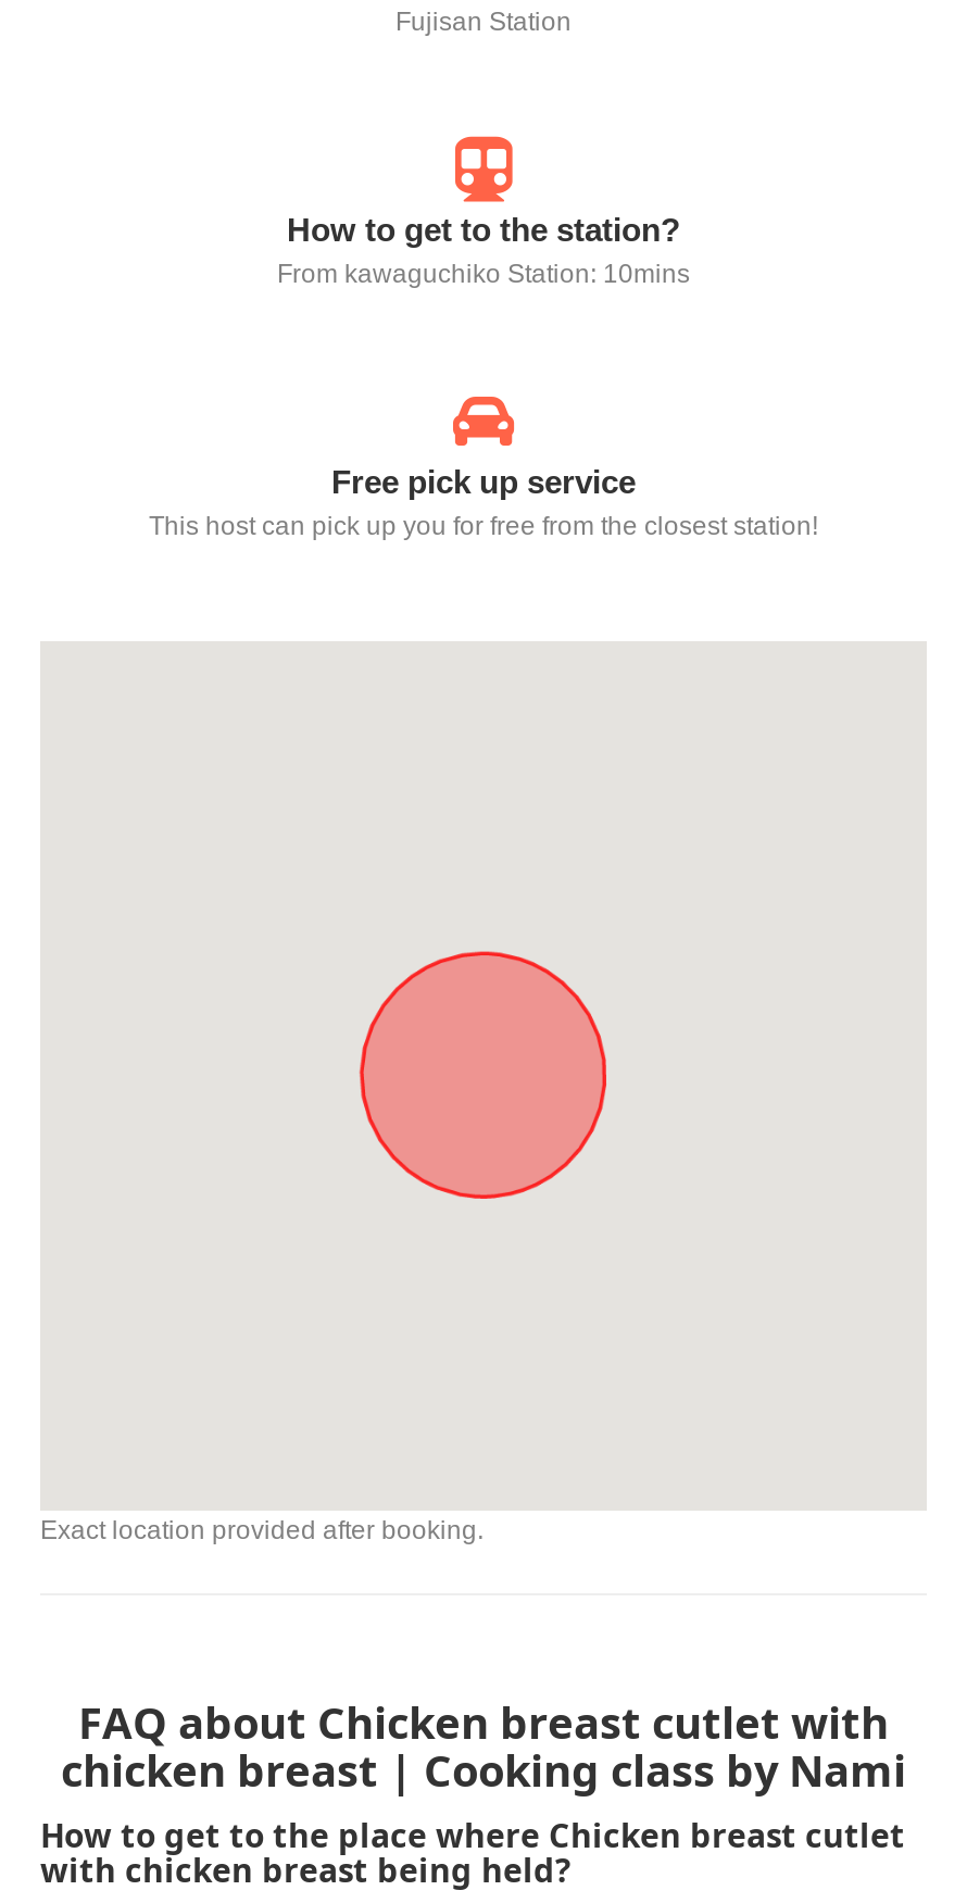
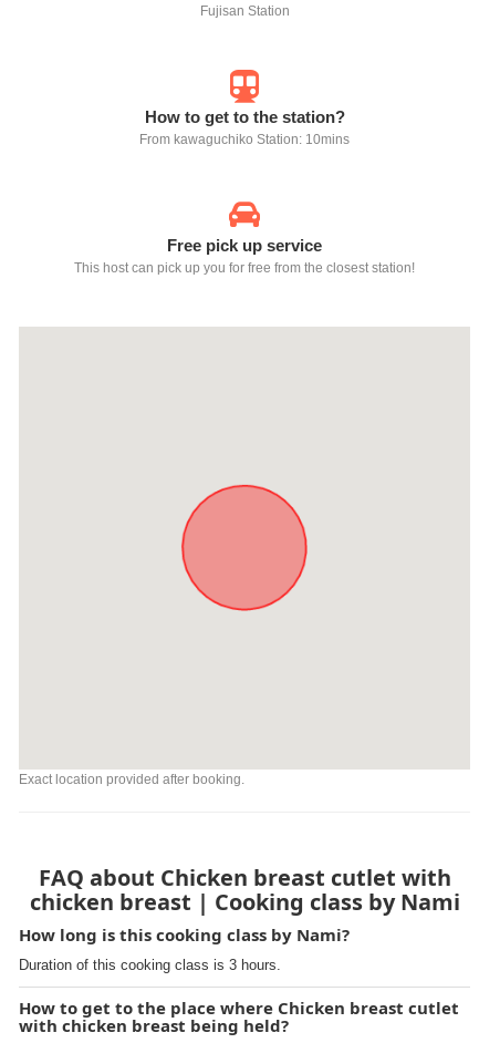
+ How long is this cooking class by Nami?
+ Duration of this cooking class is 3 hours.
